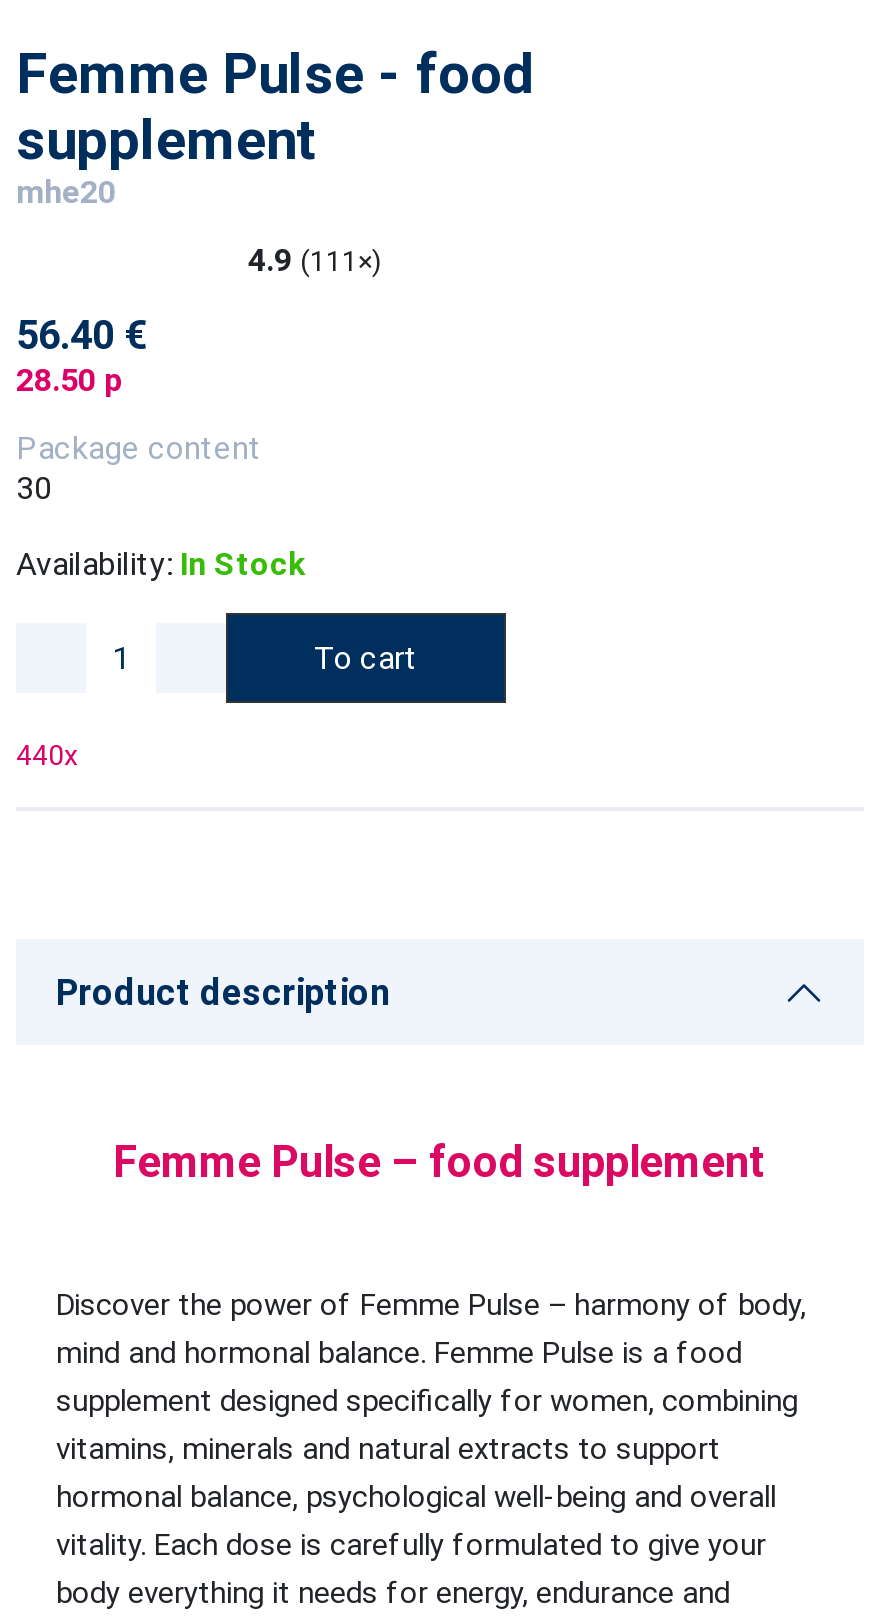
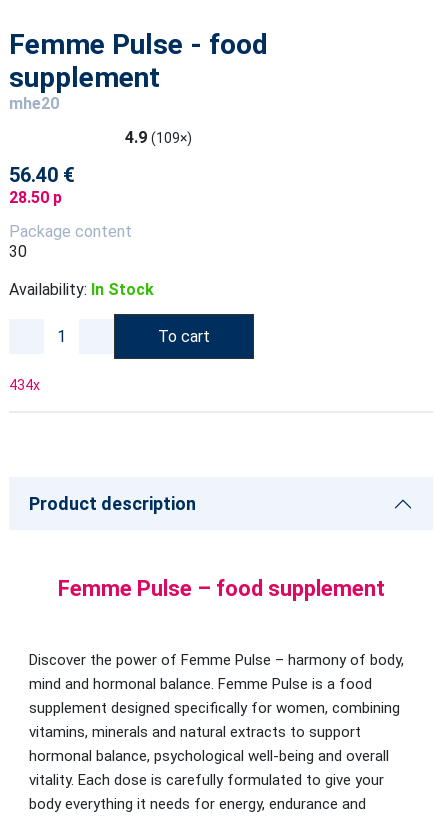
- 4.9 (111×)
+ 4.9 (109×)

- 440x
+ 434x
